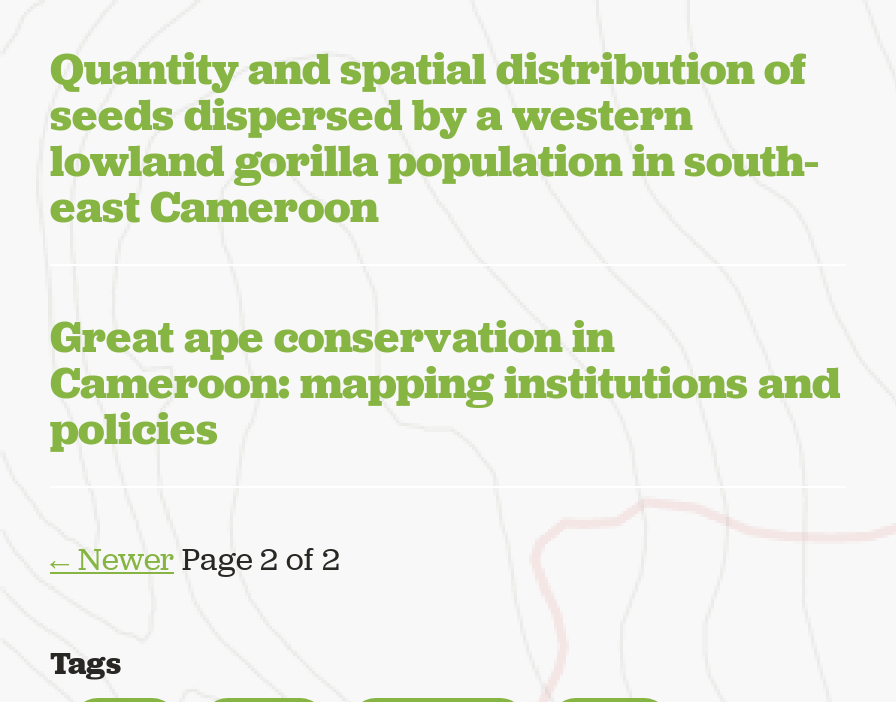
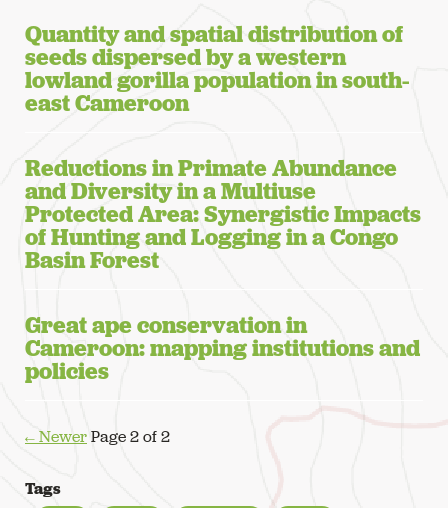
+ Reductions in Primate Abundance
+ and Diversity in a Multiuse
+ Protected Area: Synergistic Impacts
+ of Hunting and Logging in a Congo
+ Basin Forest
